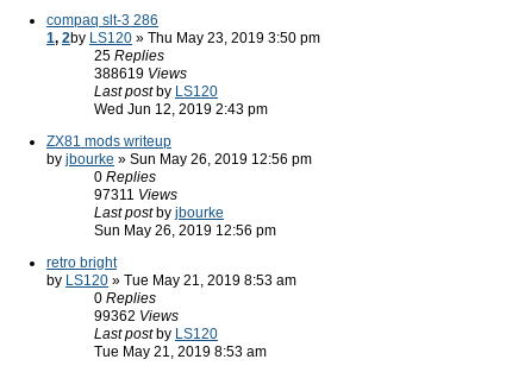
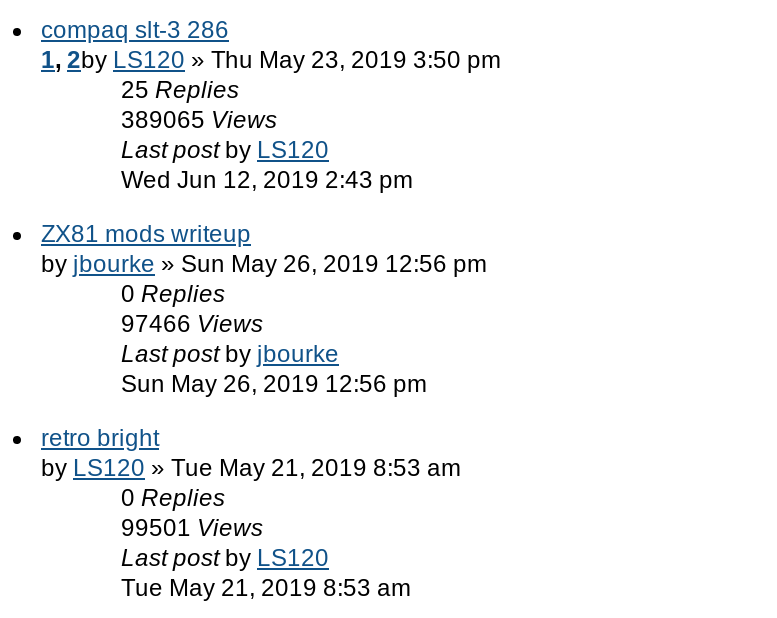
- 388619 Views
+ 389065 Views

- 97311 Views
+ 97466 Views

- 99362 Views
+ 99501 Views
